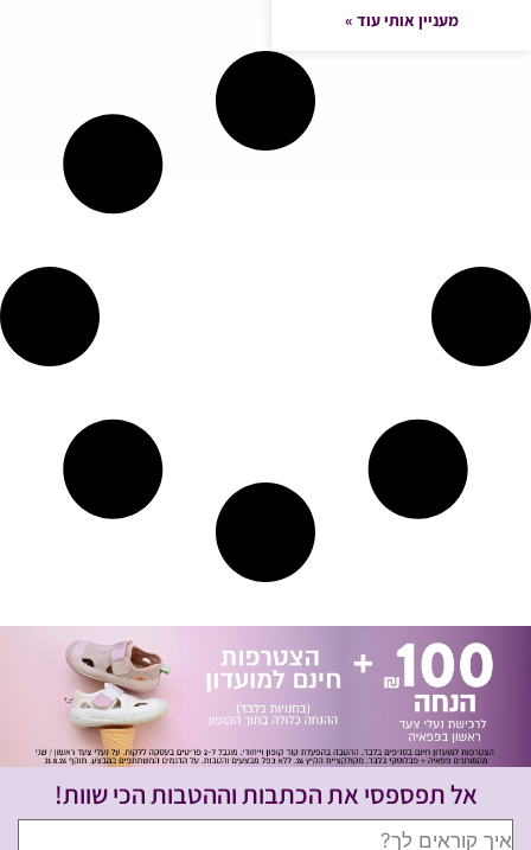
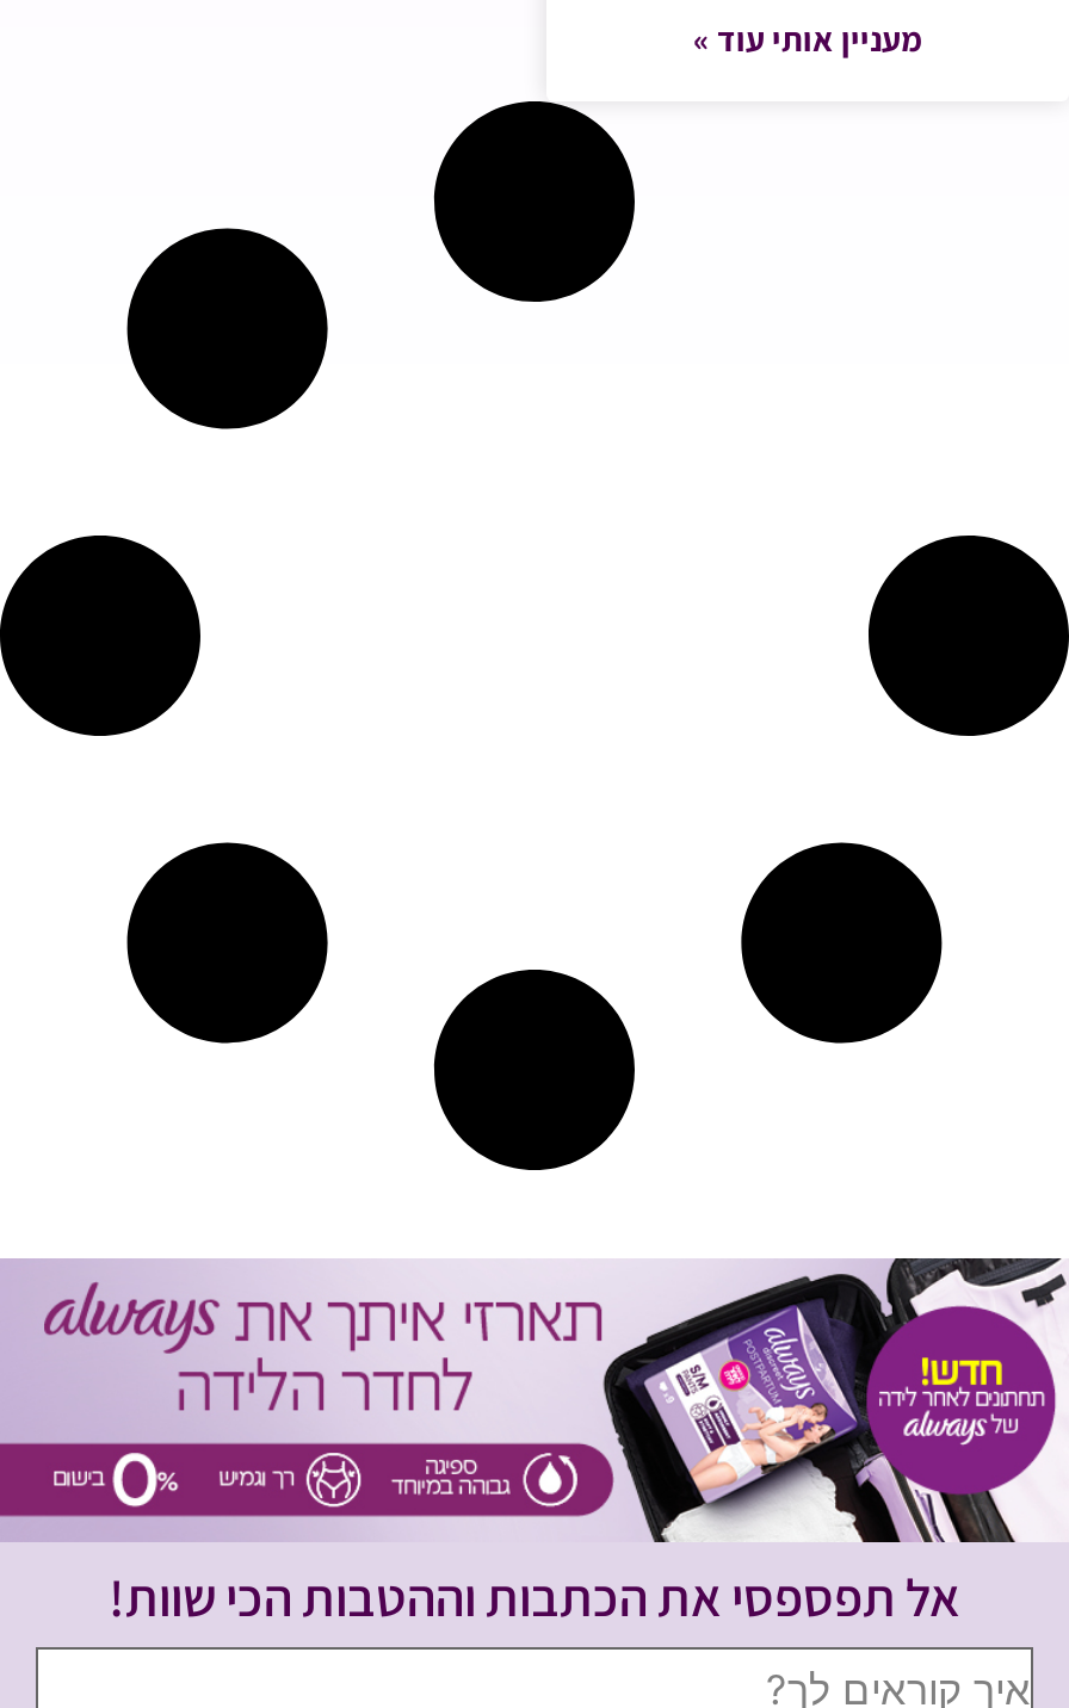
- [image]
+ [image]
